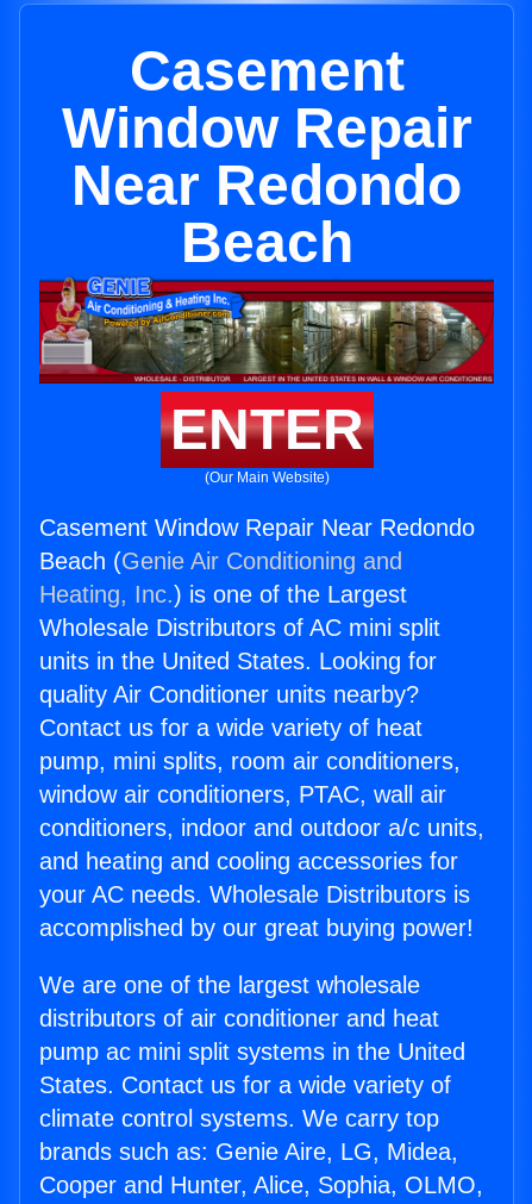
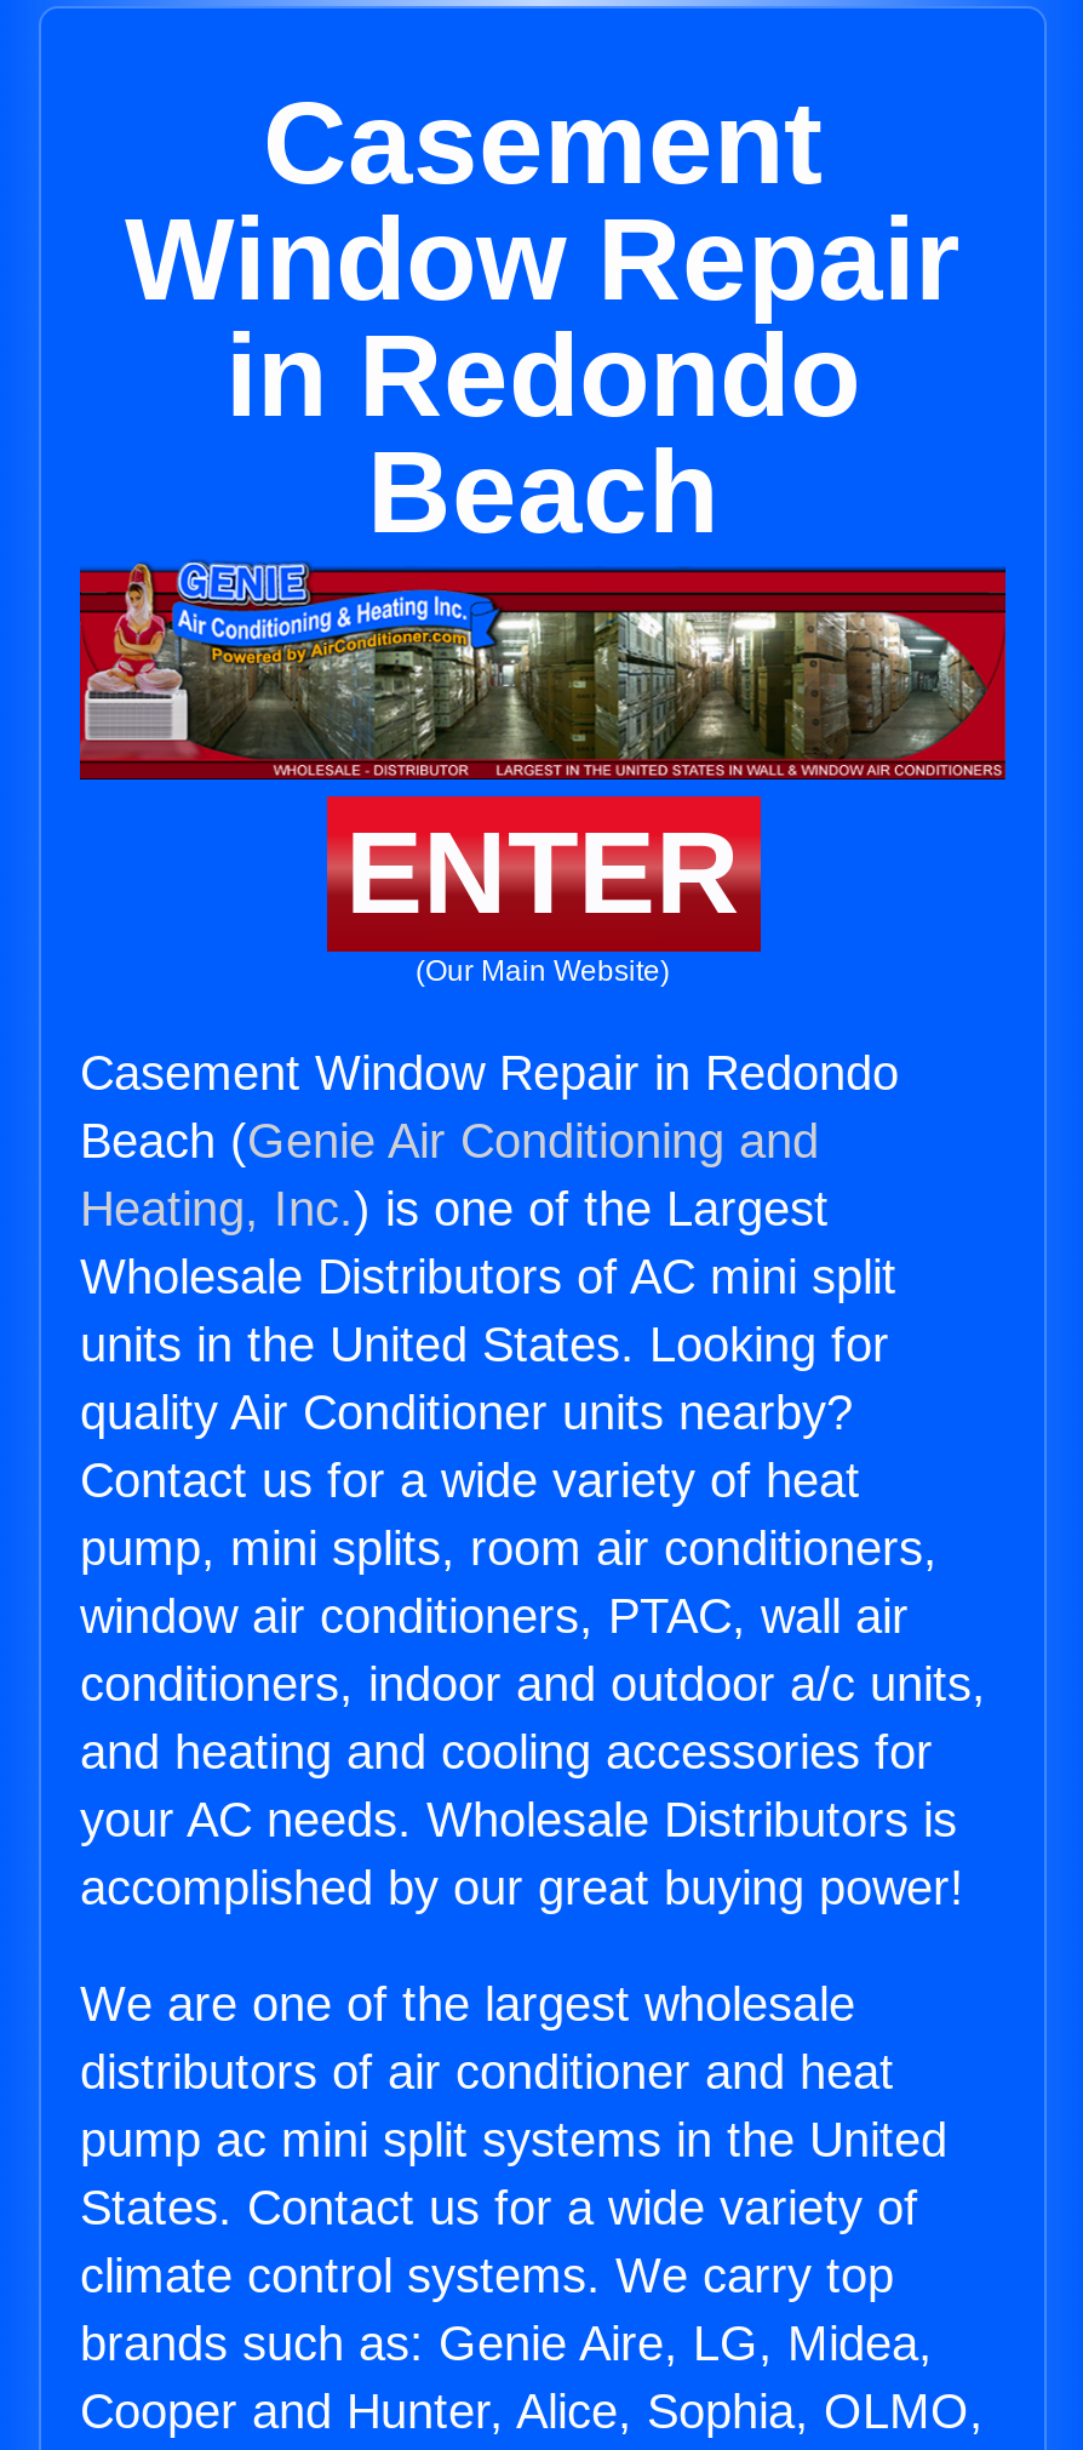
- Near Redondo
+ in Redondo

- Casement Window Repair Near Redondo
+ Casement Window Repair in Redondo
